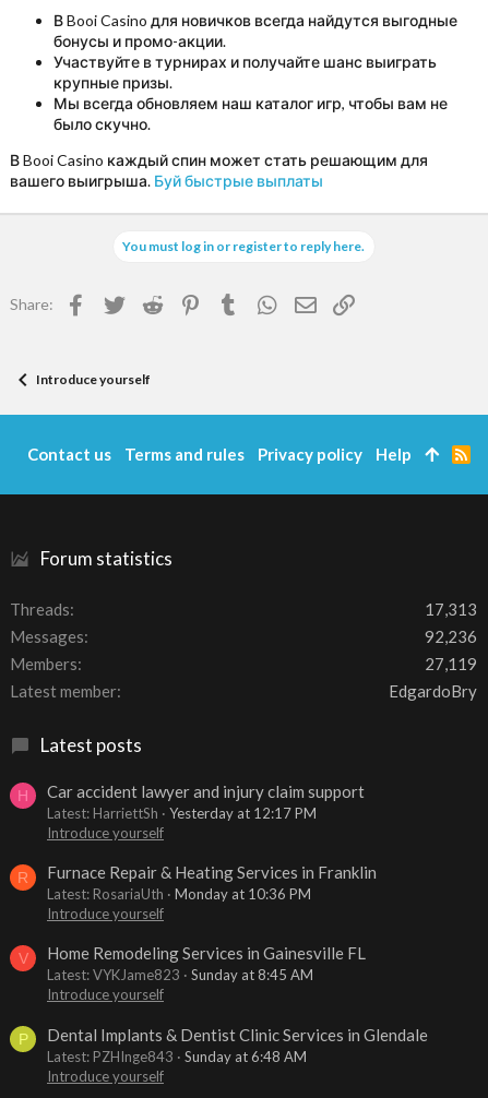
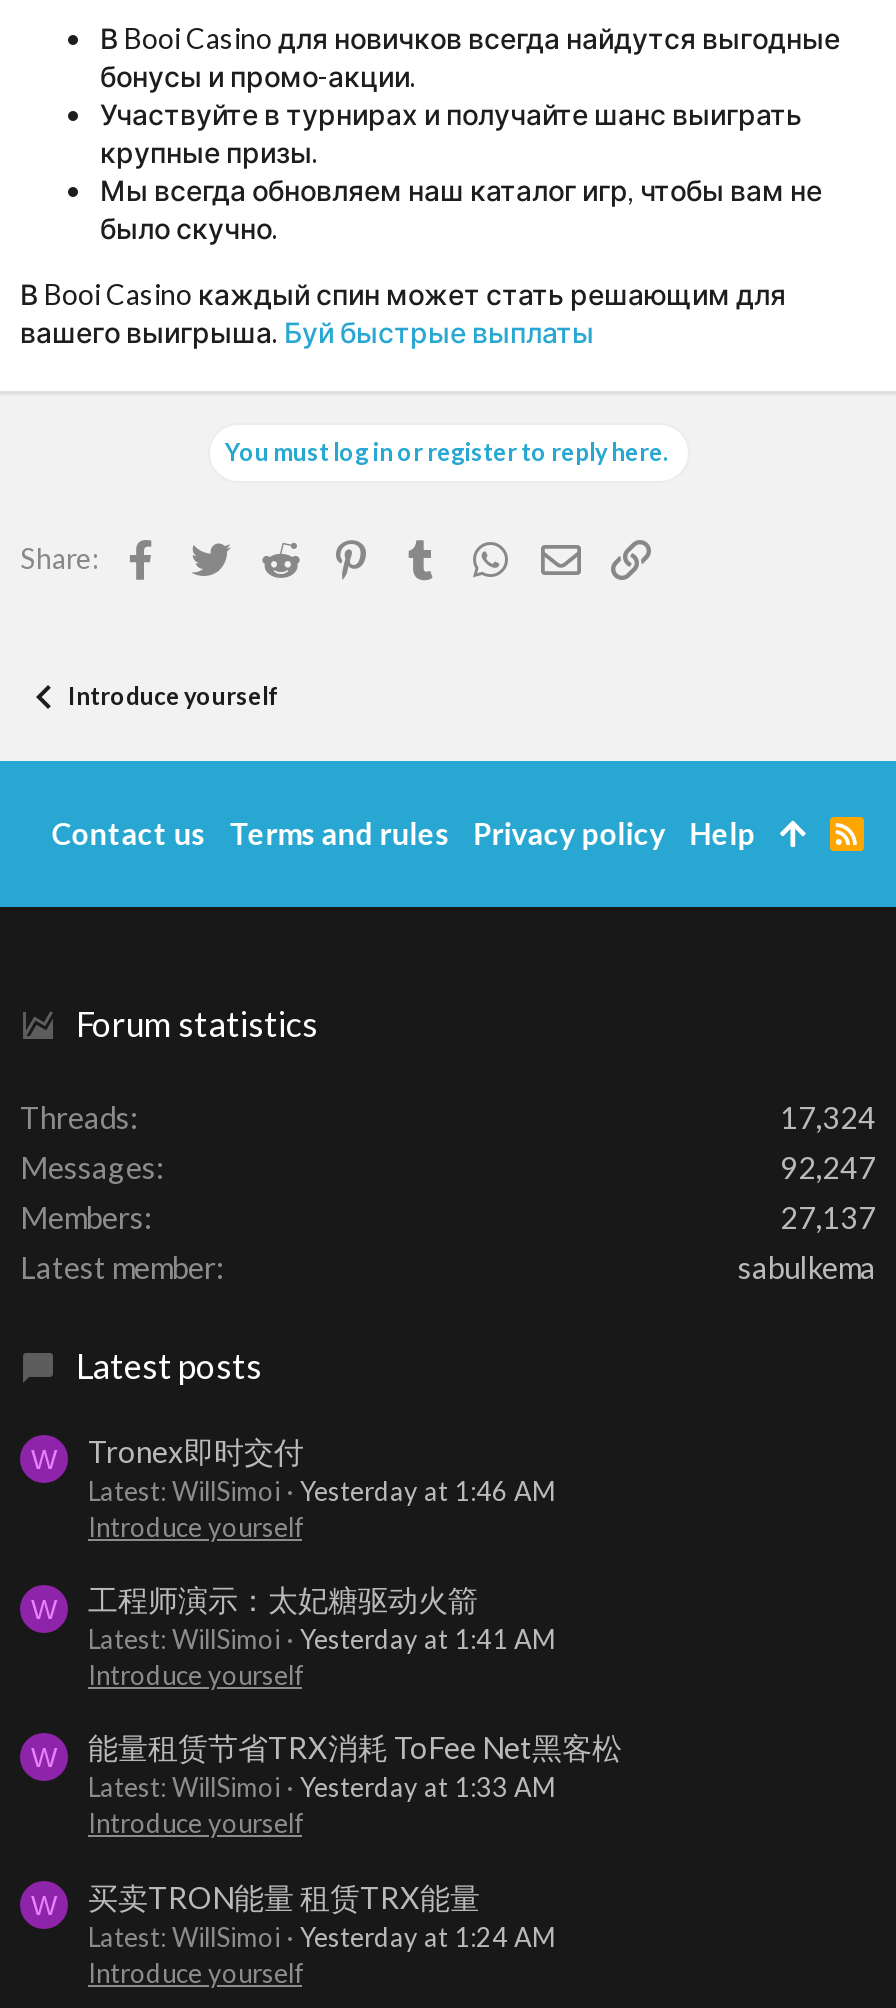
- 17,313
+ 17,324

- 92,236
+ 92,247

- 27,119
+ 27,137

- EdgardoBry
+ sabulkema

- H
- Car accident lawyer and injury claim support
- Latest: HarriettSh
- Yesterday at 12:17 PM
+ W
+ Tronex即时交付
+ Latest: WillSimoi
+ Yesterday at 1:46 AM

- R
- Furnace Repair & Heating Services in Franklin
- Latest: RosariaUth
- Monday at 10:36 PM
+ W
+ 工程师演示：太妃糖驱动火箭
+ Latest: WillSimoi
+ Yesterday at 1:41 AM

- V
- Home Remodeling Services in Gainesville FL
- Latest: VYKJame823
- Sunday at 8:45 AM
+ W
+ 能量租赁节省TRX消耗 ToFee Net黑客松
+ Latest: WillSimoi
+ Yesterday at 1:33 AM

- P
- Dental Implants & Dentist Clinic Services in Glendale
- Latest: PZHInge843
- Sunday at 6:48 AM
+ W
+ 买卖TRON能量 租赁TRX能量
+ Latest: WillSimoi
+ Yesterday at 1:24 AM
